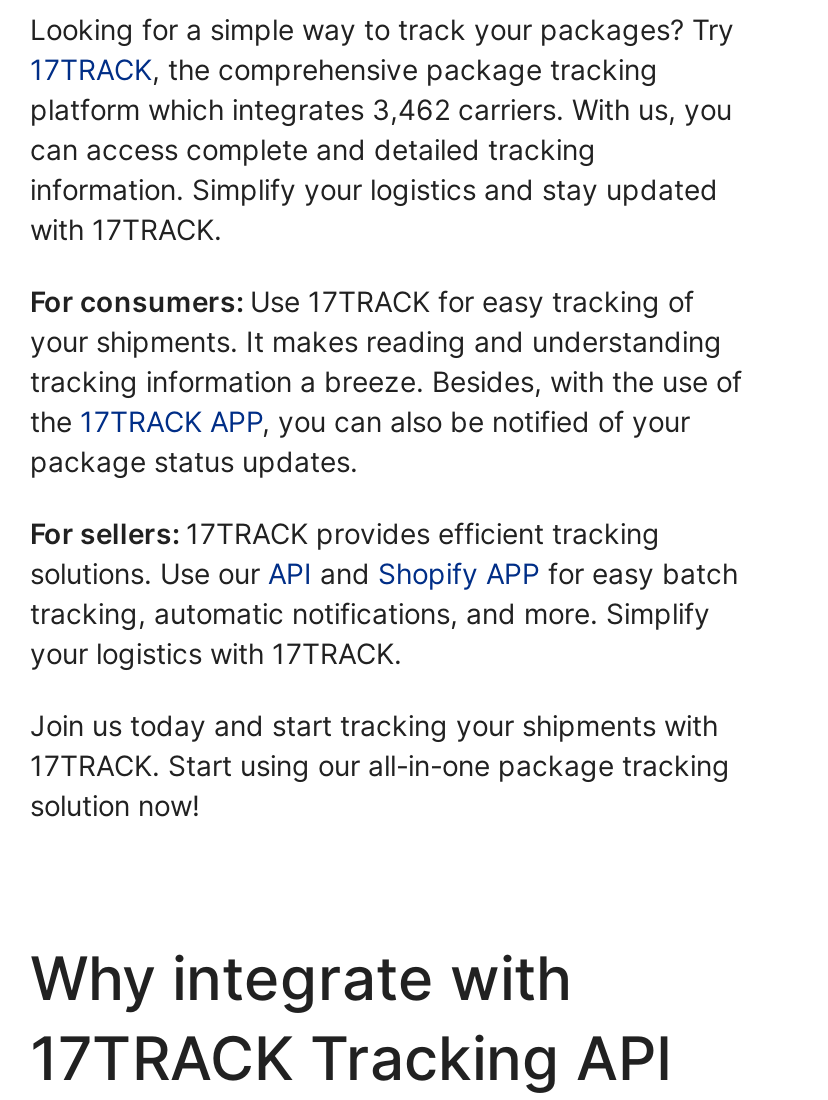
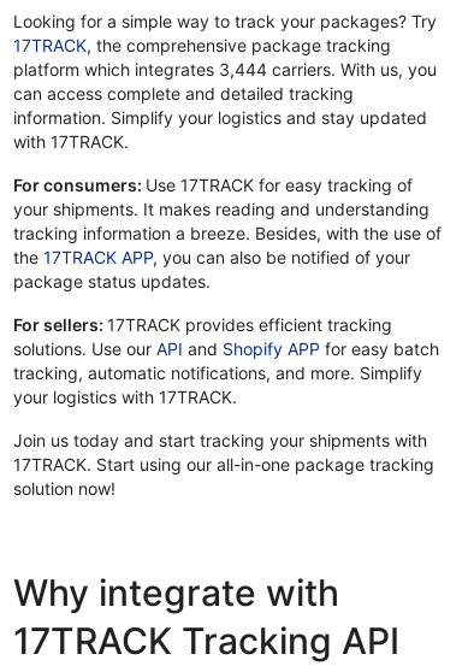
- platform which integrates 3,462 carriers. With us, you
+ platform which integrates 3,444 carriers. With us, you
